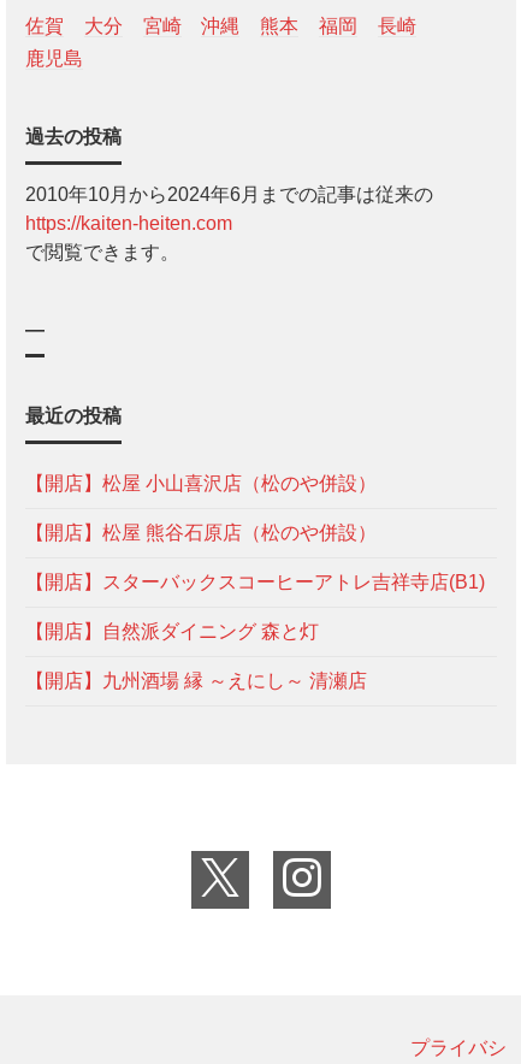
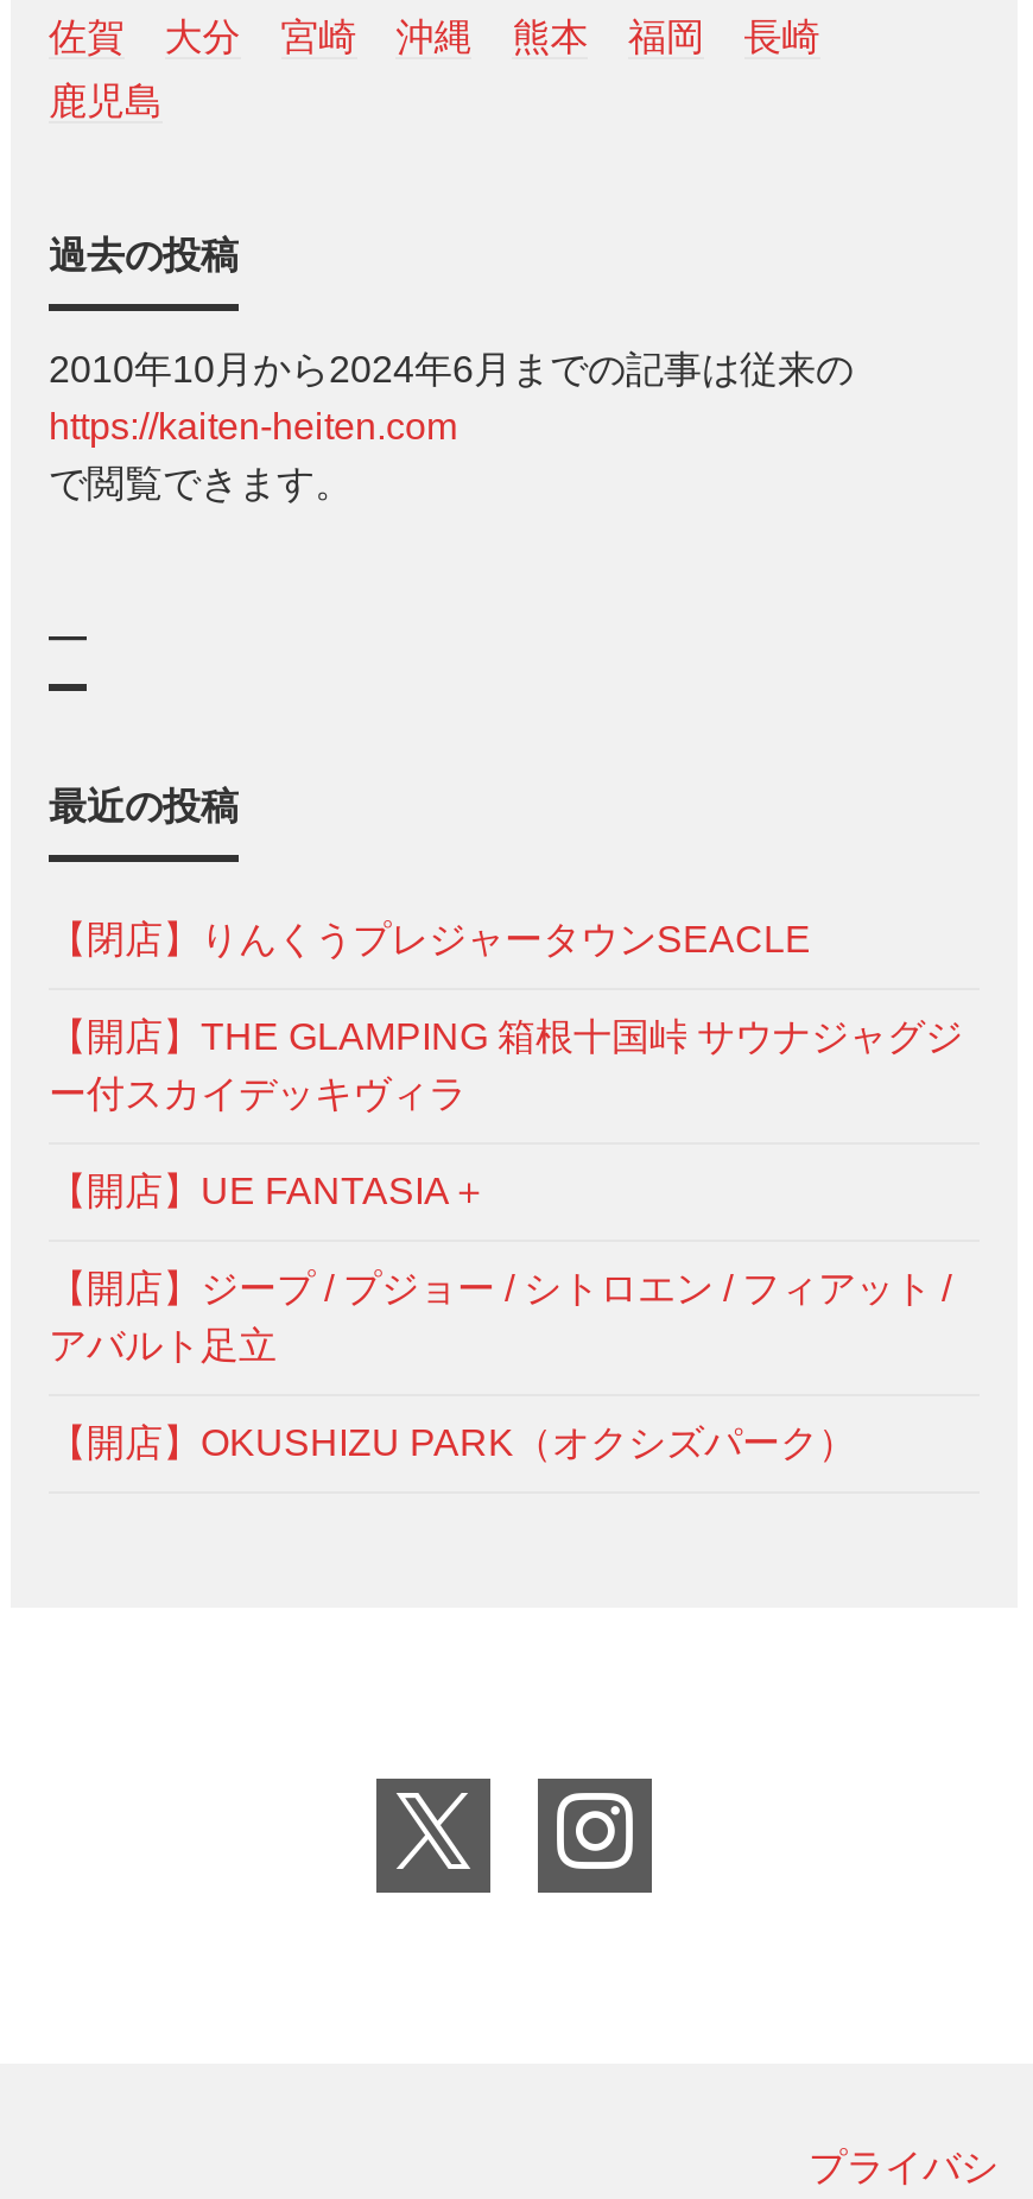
- 【開店】松屋 小山喜沢店（松のや併設）
+ 【閉店】りんくうプレジャータウンSEACLE

- 【開店】松屋 熊谷石原店（松のや併設）
+ 【開店】THE GLAMPING 箱根十国峠 サウナジャグジ
+ ー付スカイデッキヴィラ

- 【開店】スターバックスコーヒーアトレ吉祥寺店(B1)
+ 【開店】UE FANTASIA＋

- 【開店】自然派ダイニング 森と灯
+ 【開店】ジープ / プジョー / シトロエン / フィアット /
+ アバルト足立

- 【開店】九州酒場 縁 ～えにし～ 清瀬店
+ 【開店】OKUSHIZU PARK（オクシズパーク）
